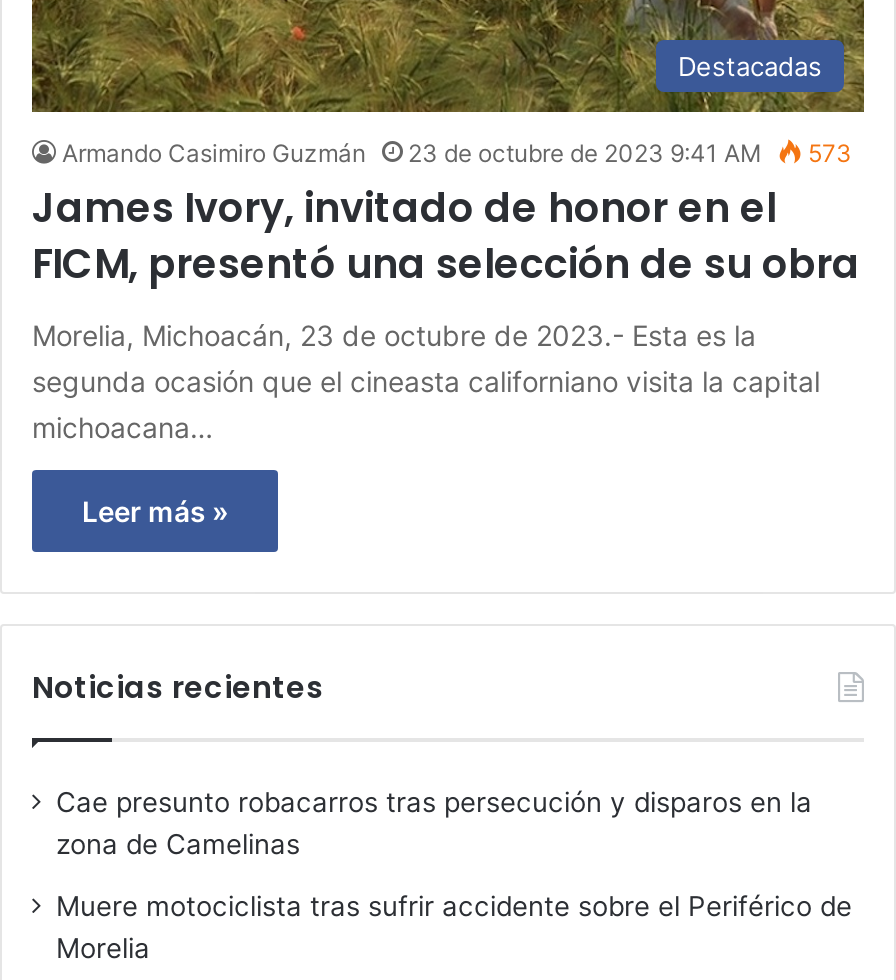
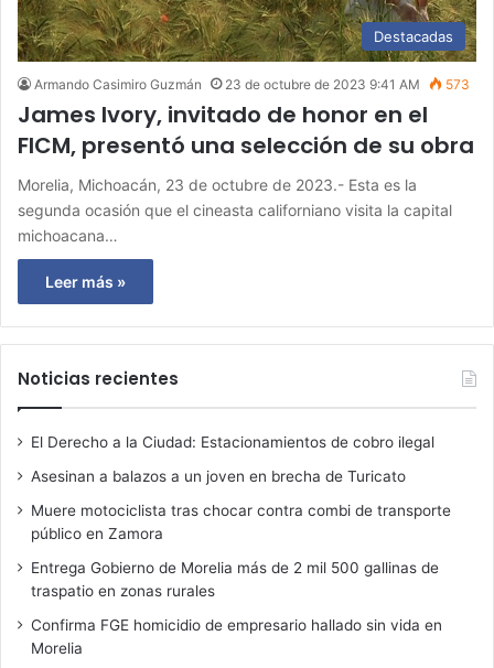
- Cae presunto robacarros tras persecución y disparos en la
- zona de Camelinas
- Muere motociclista tras sufrir accidente sobre el Periférico de
+ El Derecho a la Ciudad: Estacionamientos de cobro ilegal
+ Asesinan a balazos a un joven en brecha de Turicato
+ Muere motociclista tras chocar contra combi de transporte
+ público en Zamora
+ Entrega Gobierno de Morelia más de 2 mil 500 gallinas de
+ traspatio en zonas rurales
+ Confirma FGE homicidio de empresario hallado sin vida en
